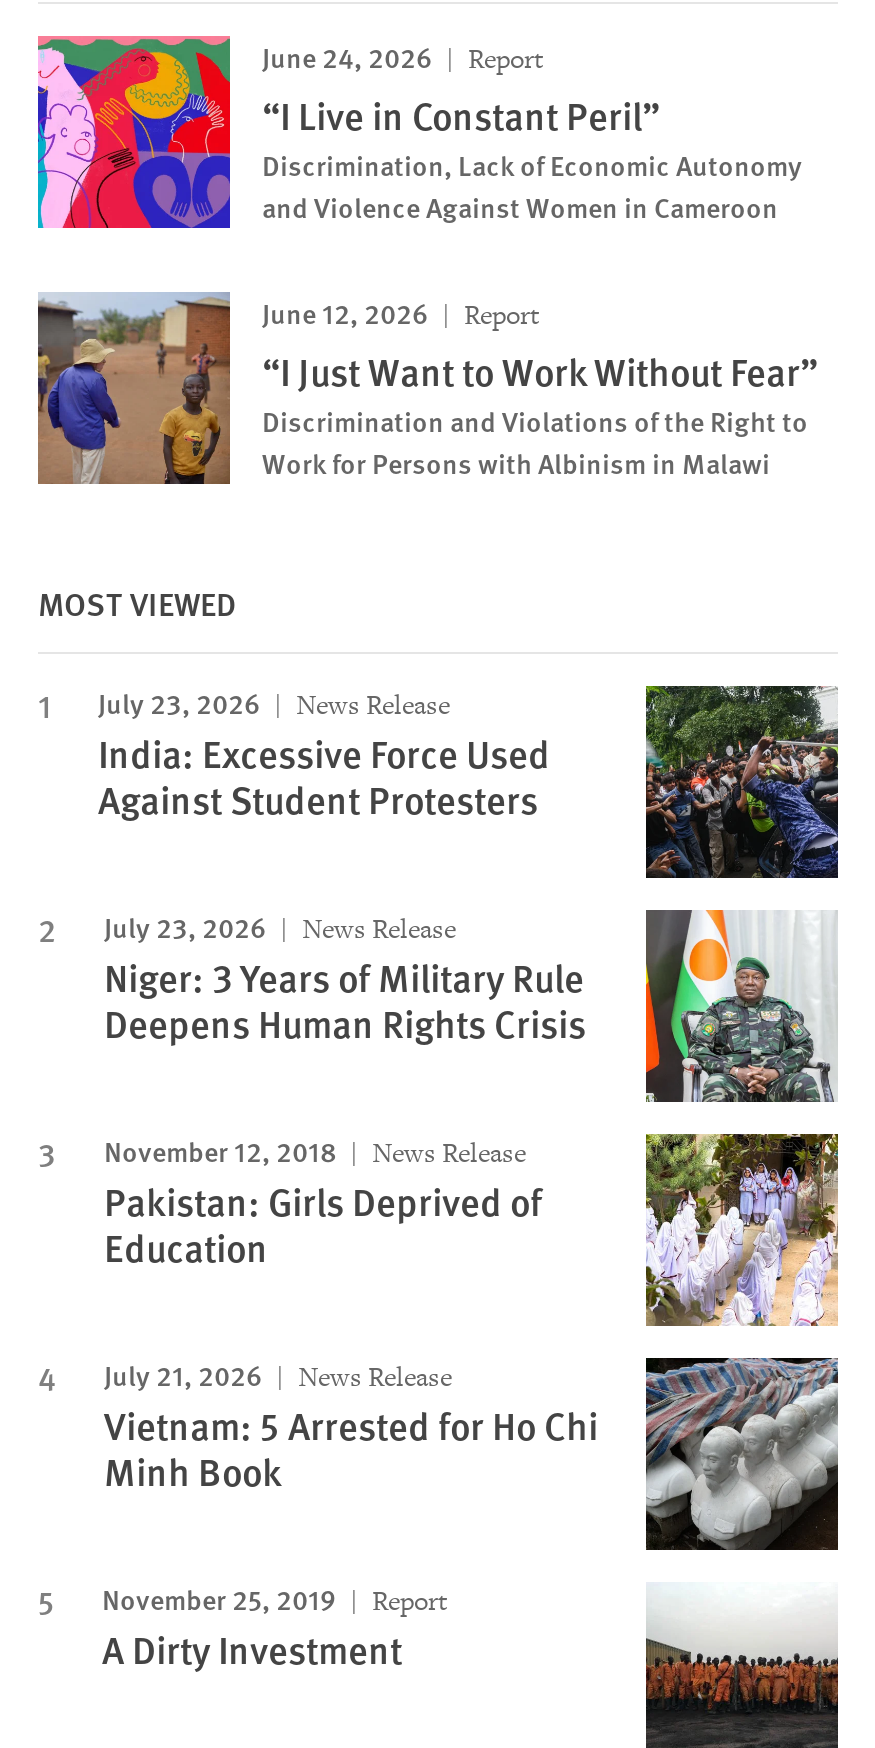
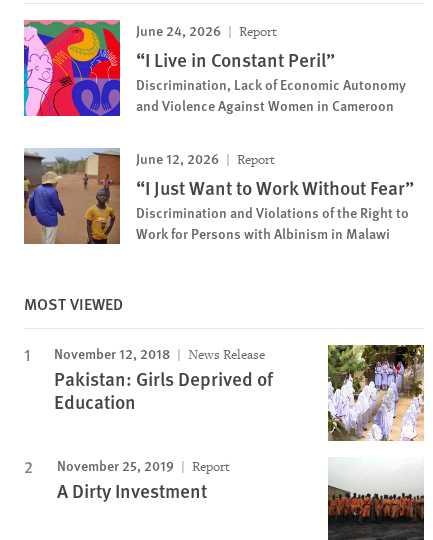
- [image]
- July 23, 2026
- News Release
- India: Excessive Force Used
- Against Student Protesters
- July 23, 2026
- News Release
- Niger: 3 Years of Military Rule
- Deepens Human Rights Crisis

- [image]

- [image]
- July 21, 2026
- News Release
- Vietnam: 5 Arrested for Ho Chi
- Minh Book
